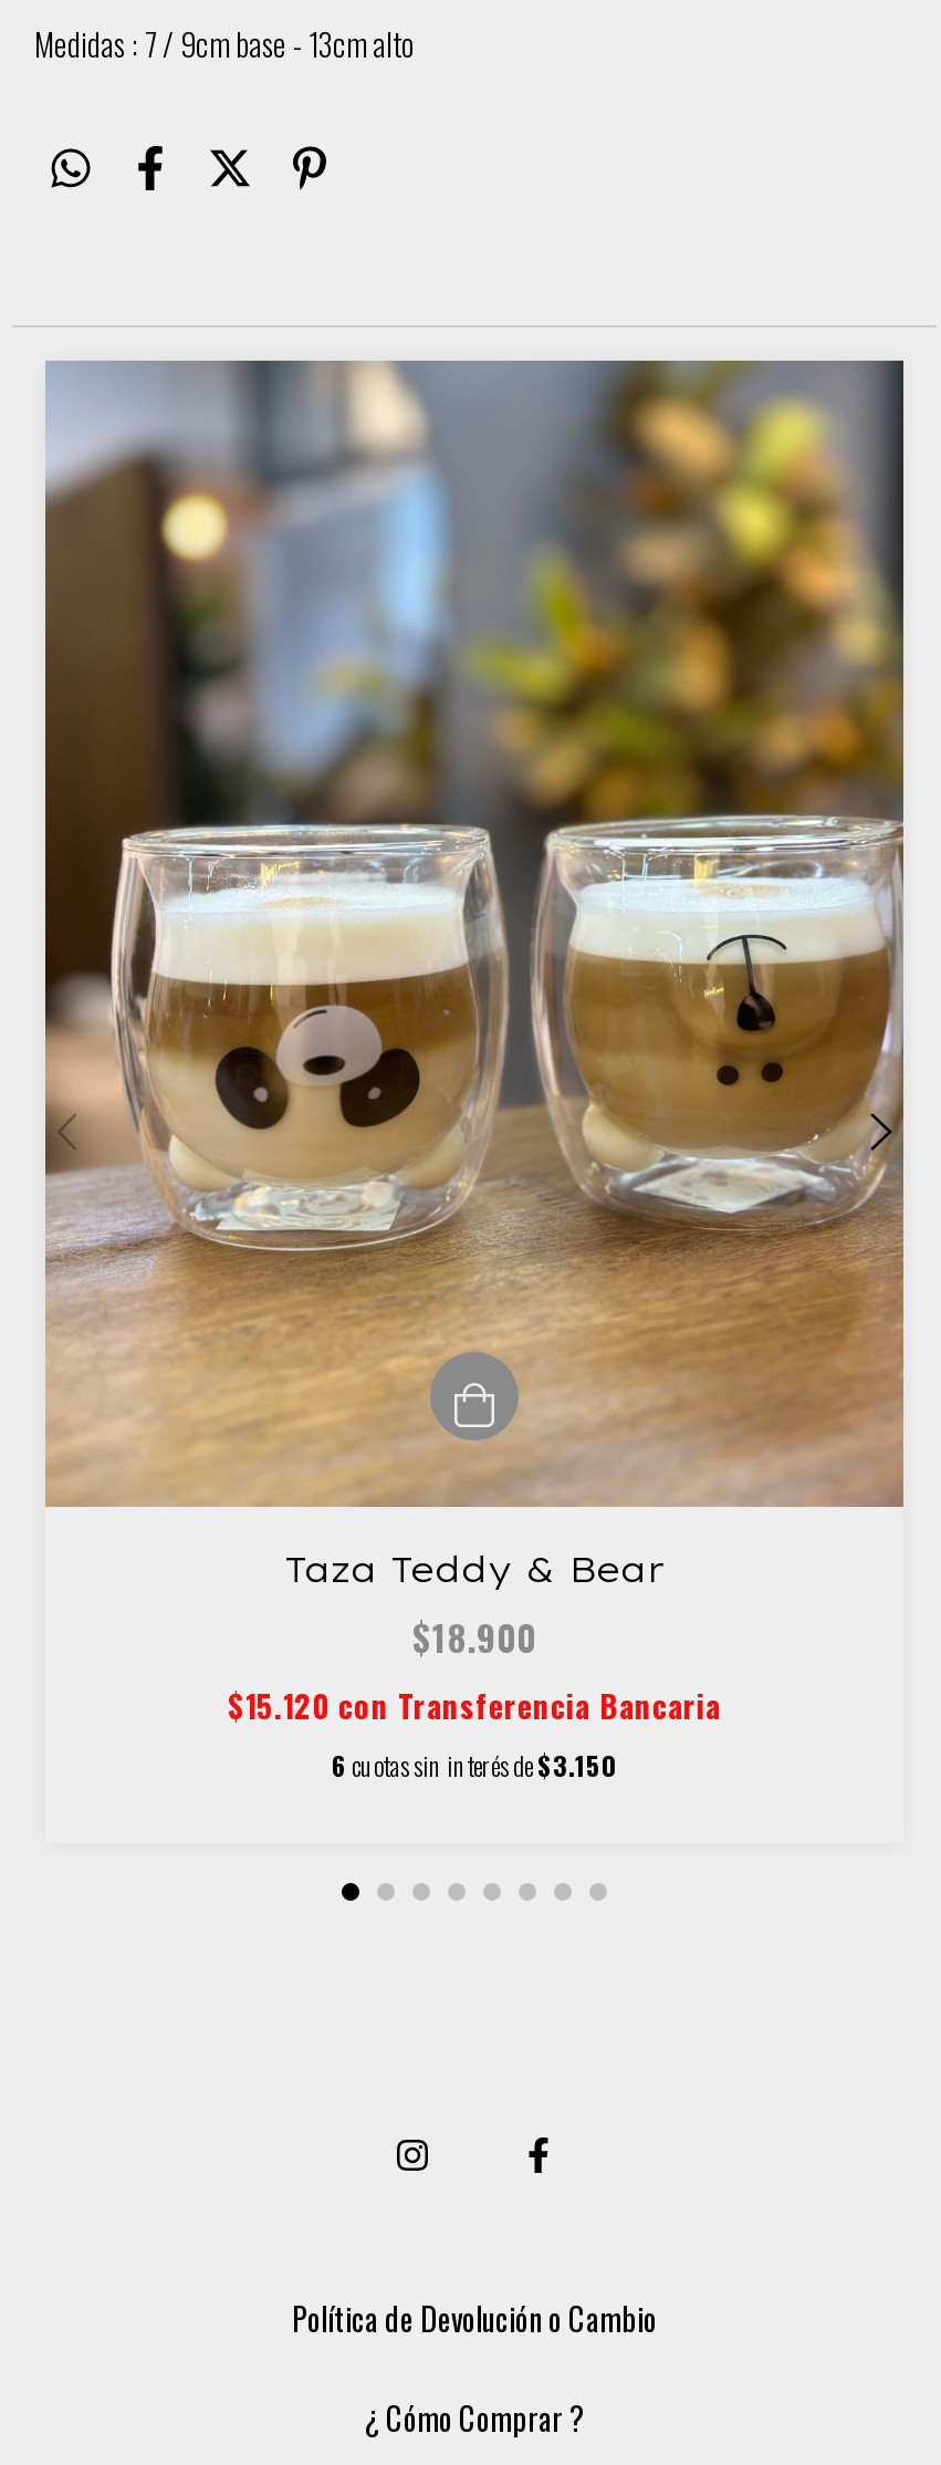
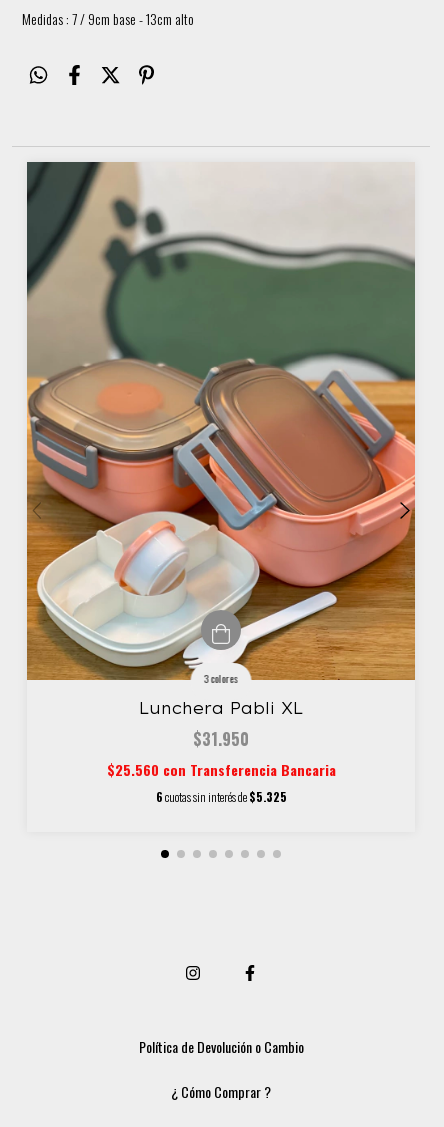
- [image]
- Taza Teddy & Bear
- $18.900
- $15.120 con Transferencia Bancaria
- 6 cuotas sin interés de$3.150
+ [image]
+ 3 colores
+ Lunchera Pabli XL
+ $31.950
+ $25.560 con Transferencia Bancaria
+ 6 cuotas sin interés de $5.325
